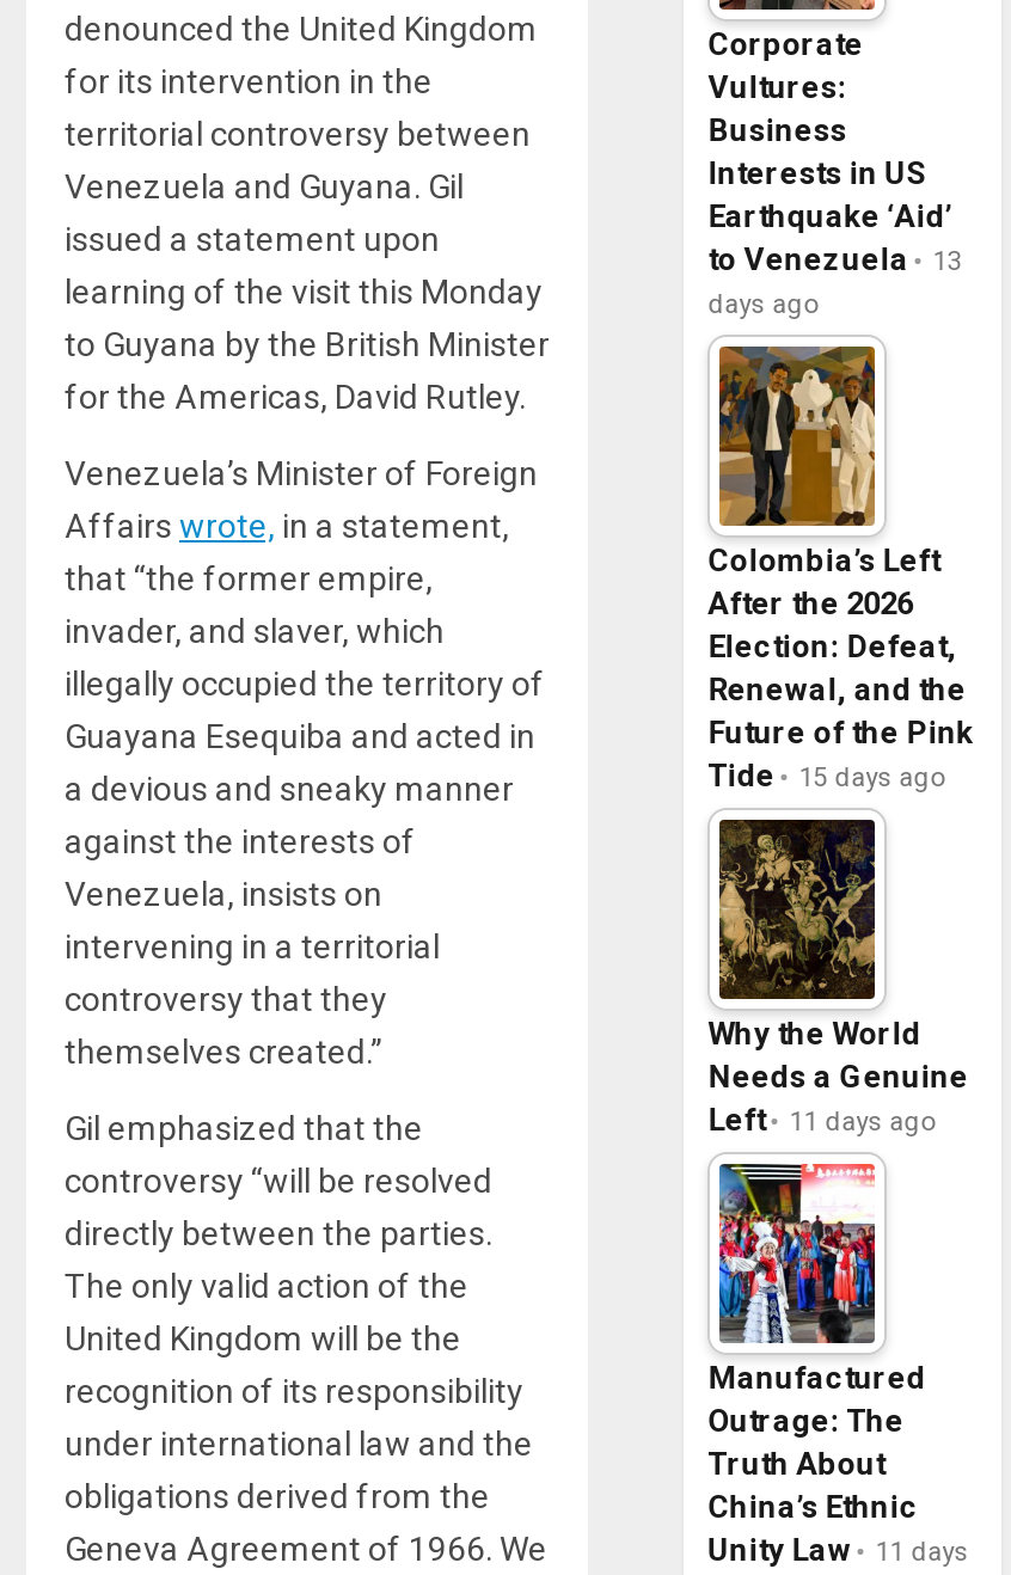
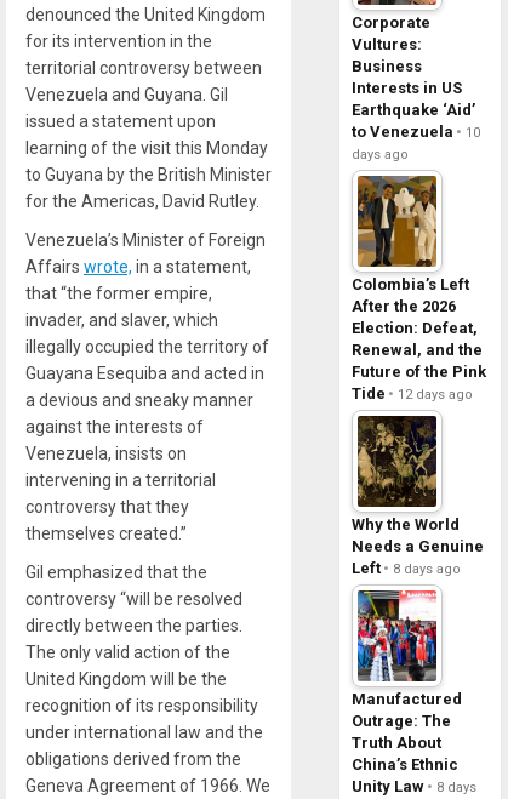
- to Venezuela 13
+ to Venezuela 10

- Tide 15 days ago
+ Tide 12 days ago

- Left 11 days ago
+ Left 8 days ago

- Unity Law 11 days
+ Unity Law 8 days
